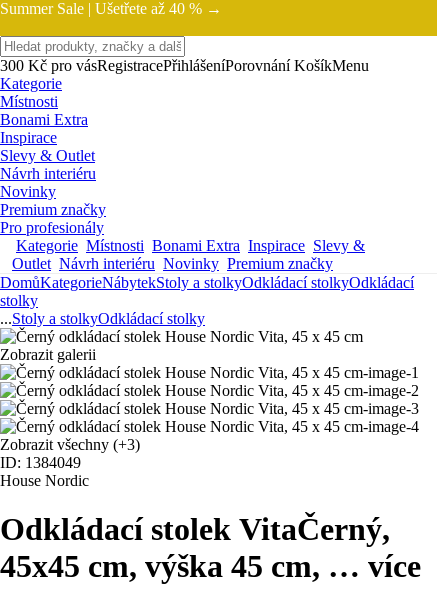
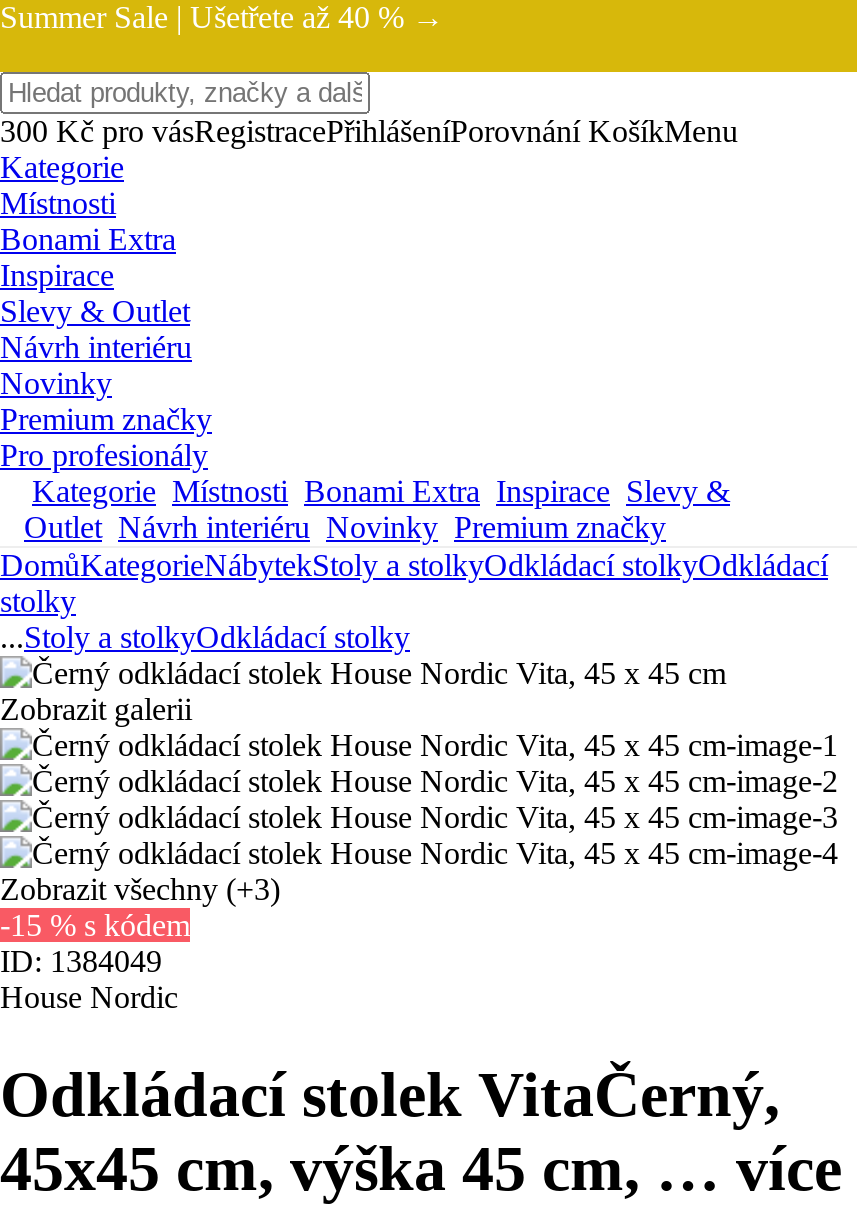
+ -15 % s kódem
